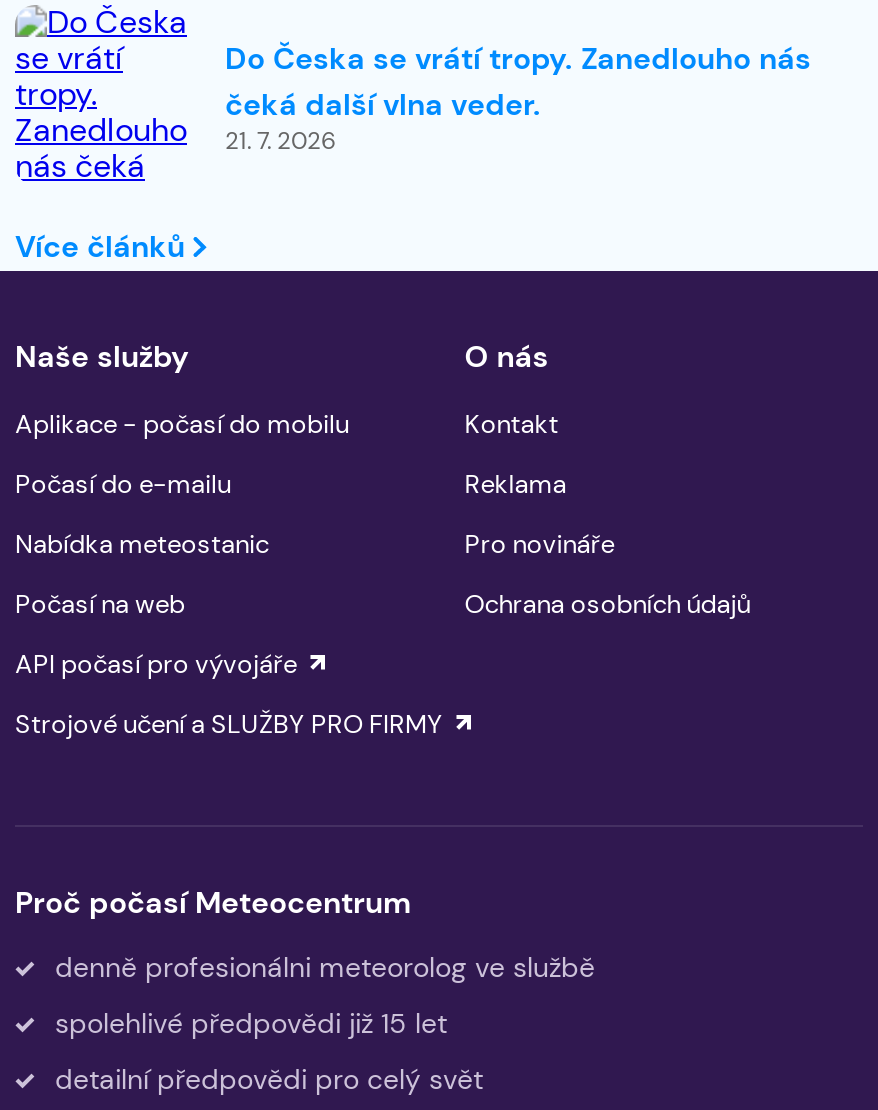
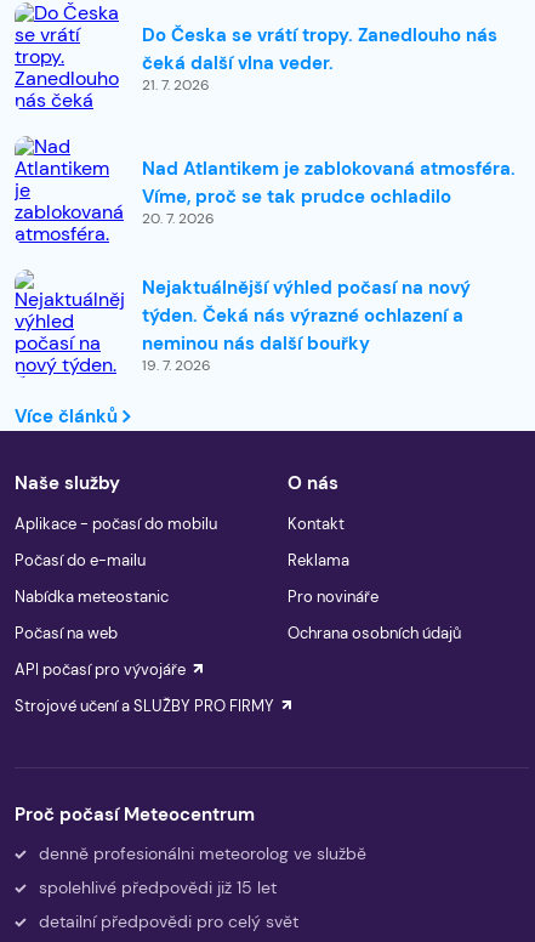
+ [image]
+ Nad Atlantikem je zablokovaná atmosféra.
+ Víme, proč se tak prudce ochladilo
+ 20. 7. 2026
+ Nejaktuálnější výhled počasí na nový
+ týden. Čeká nás výrazné ochlazení a
+ neminou nás další bouřky
+ 19. 7. 2026

+ [image]
